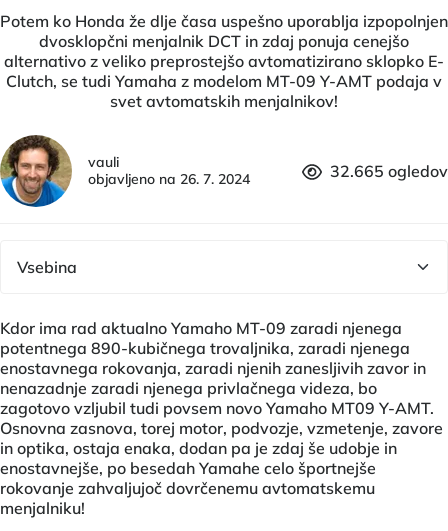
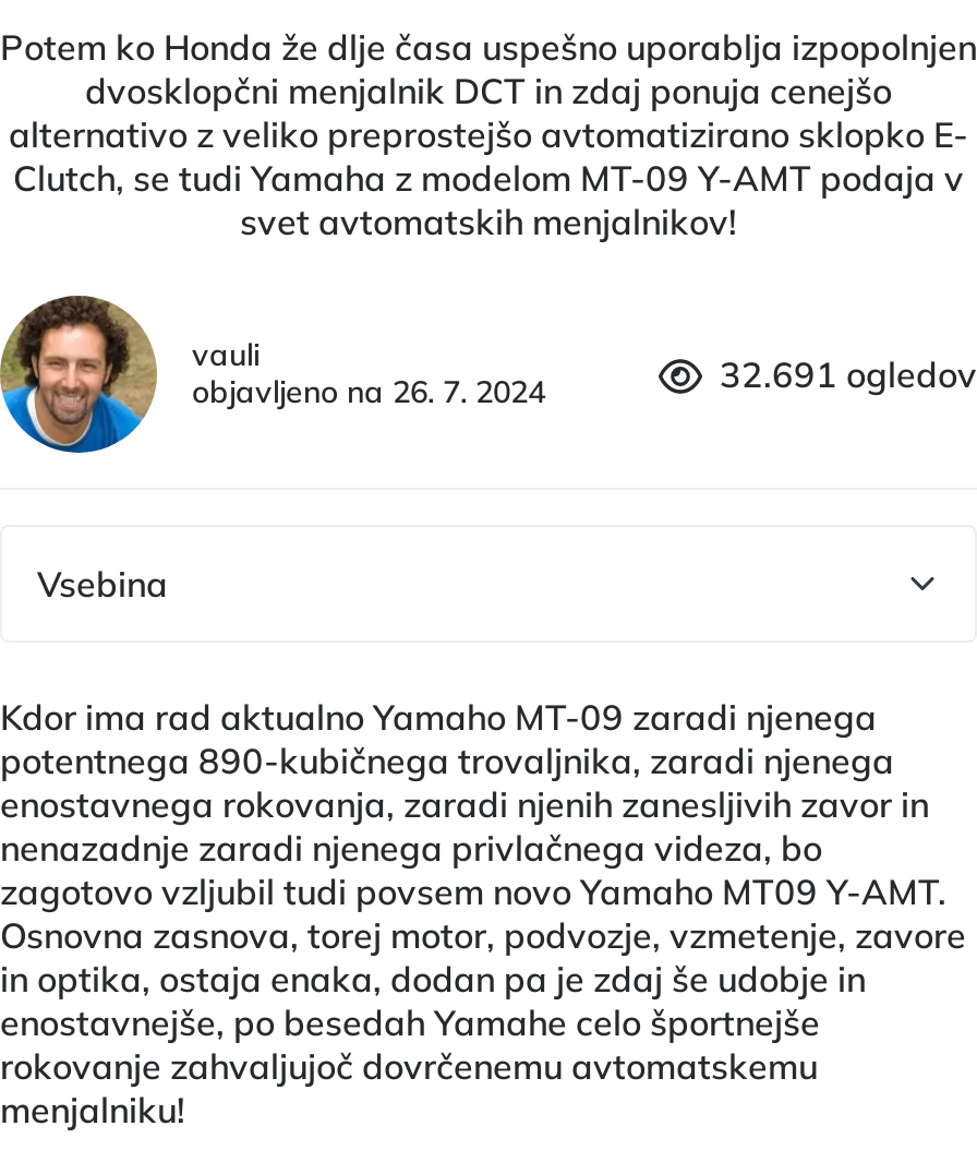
- 32.665 ogledov
+ 32.691 ogledov
